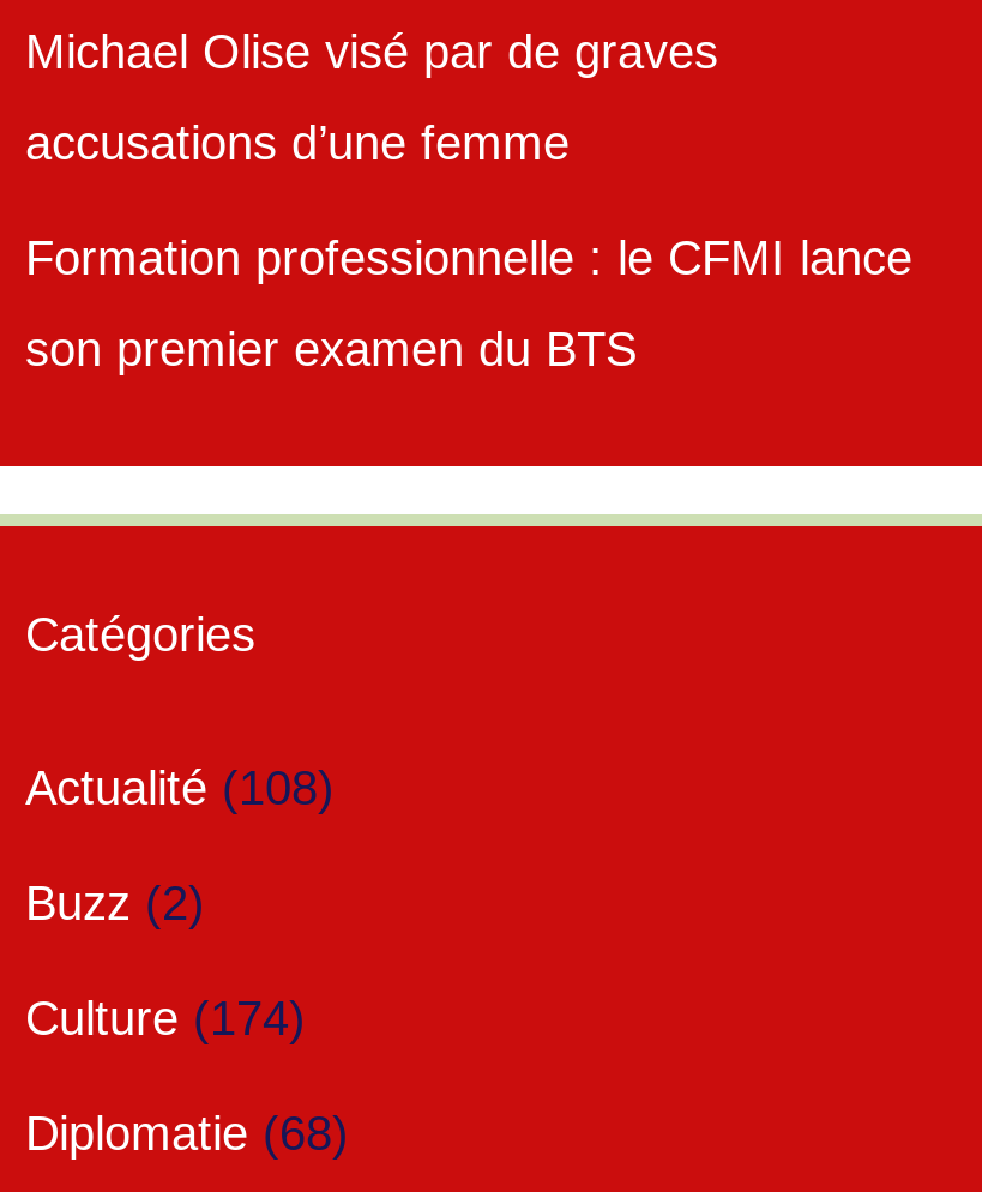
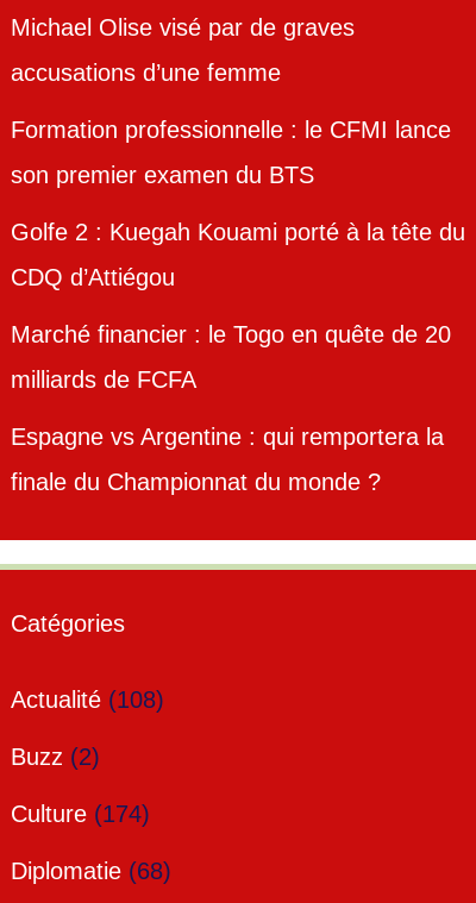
+ Golfe 2 : Kuegah Kouami porté à la tête du
+ CDQ d’Attiégou
+ Marché financier : le Togo en quête de 20
+ milliards de FCFA
+ Espagne vs Argentine : qui remportera la
+ finale du Championnat du monde ?
